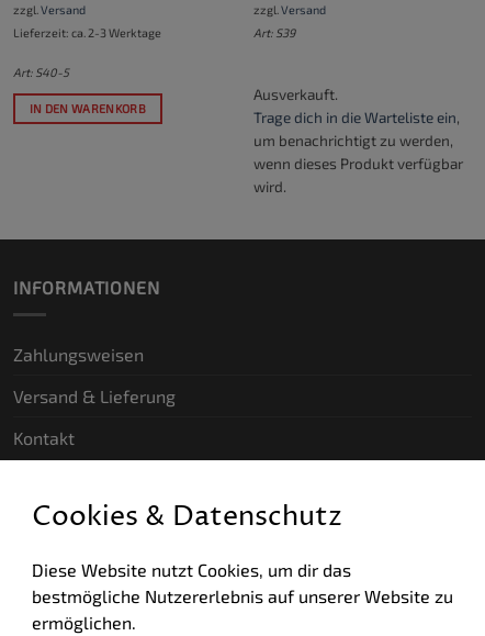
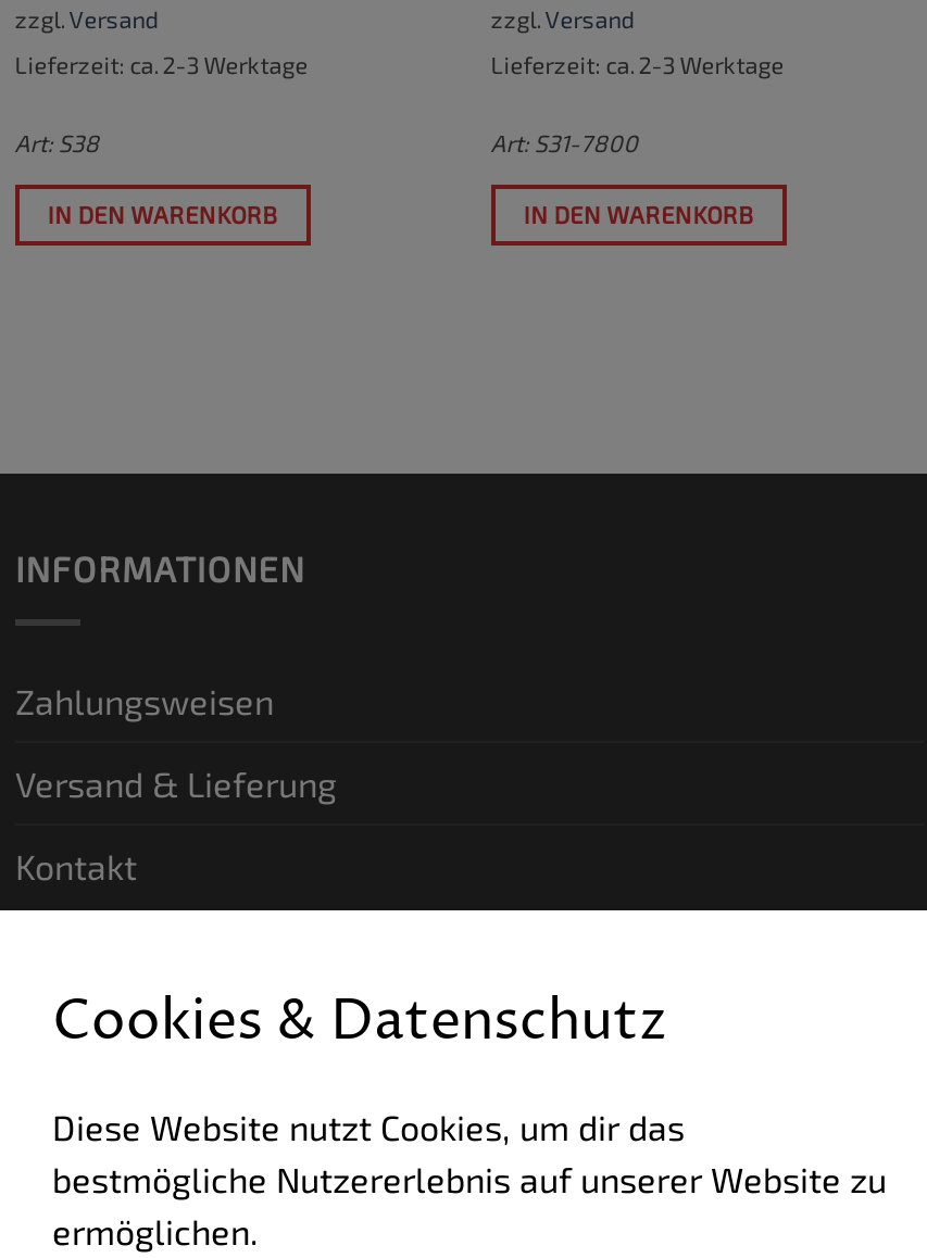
- Art: S39
- Ausverkauft.
- Trage dich in die Warteliste ein,
- um benachrichtigt zu werden,
- wenn dieses Produkt verfügbar
- wird.
+ Lieferzeit: ca. 2-3 Werktage
+ Art: S31-7800
+ IN DEN WARENKORB

- Art: S40-5
+ Art: S38
